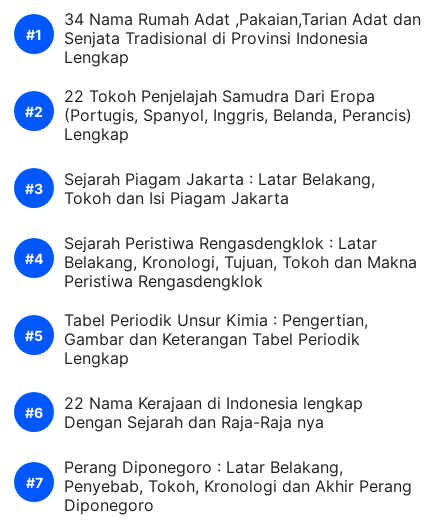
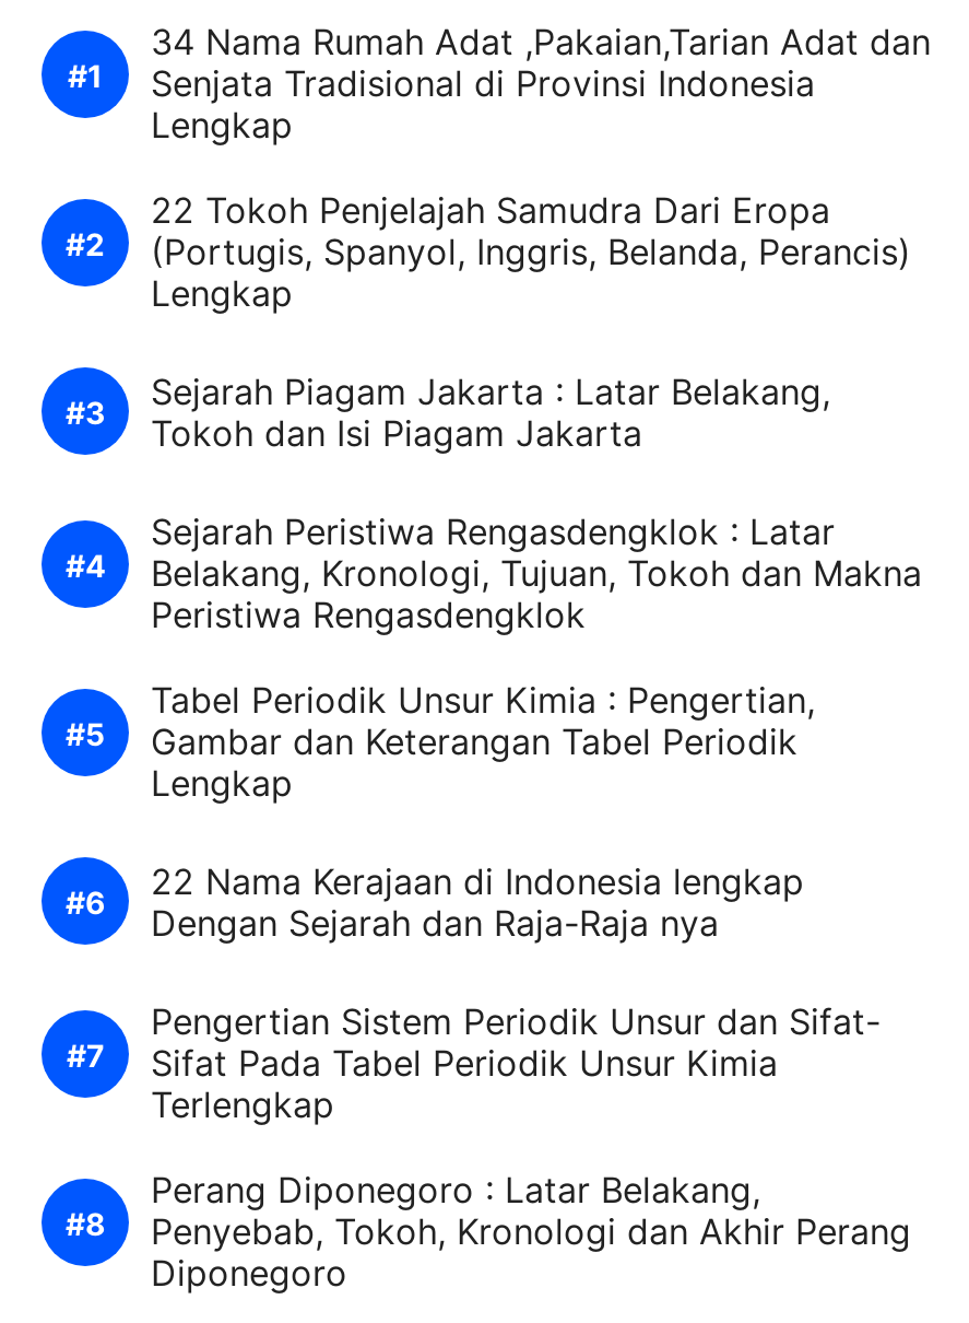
+ Pengertian Sistem Periodik Unsur dan Sifat-
+ Sifat Pada Tabel Periodik Unsur Kimia
+ Terlengkap
